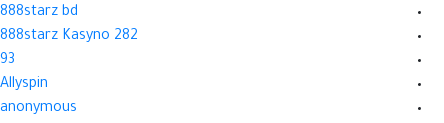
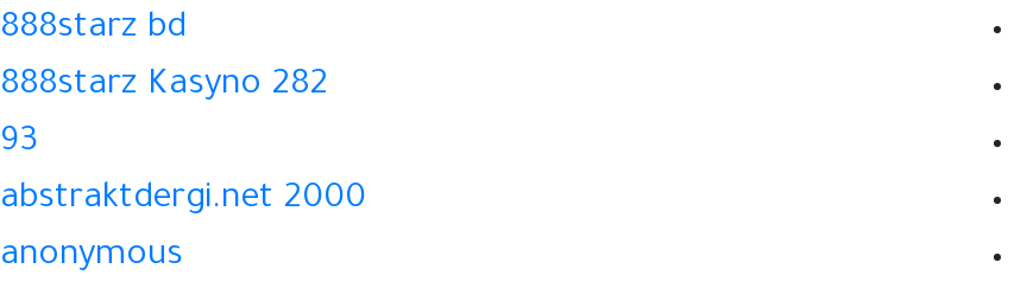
- Allyspin
+ abstraktdergi.net 2000
